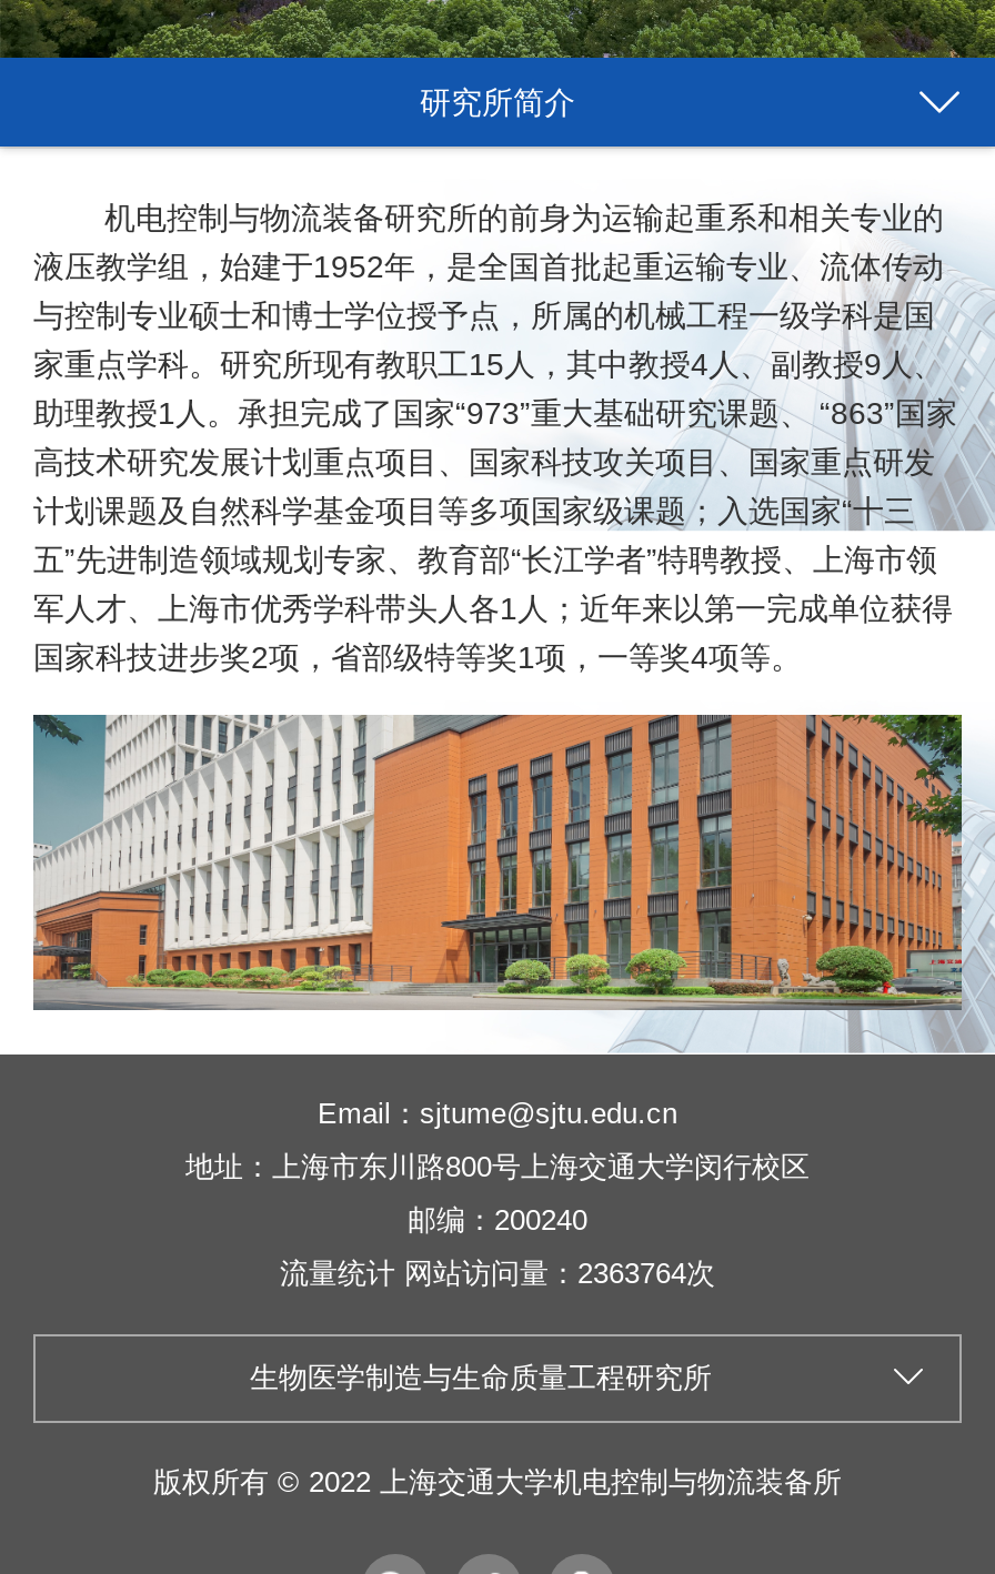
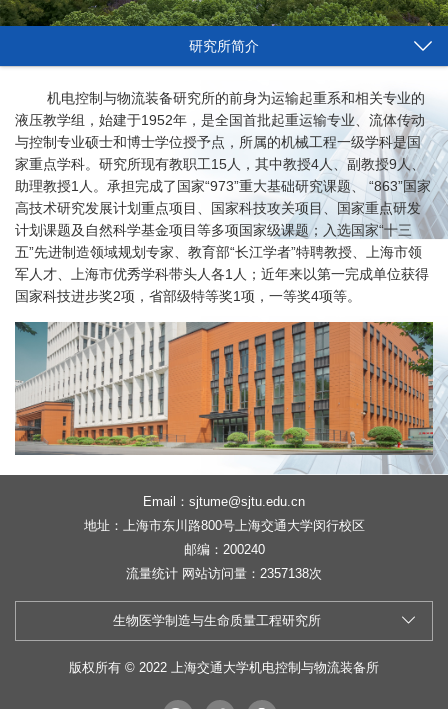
- 流量统计 网站访问量：2363764次
+ 流量统计 网站访问量：2357138次
